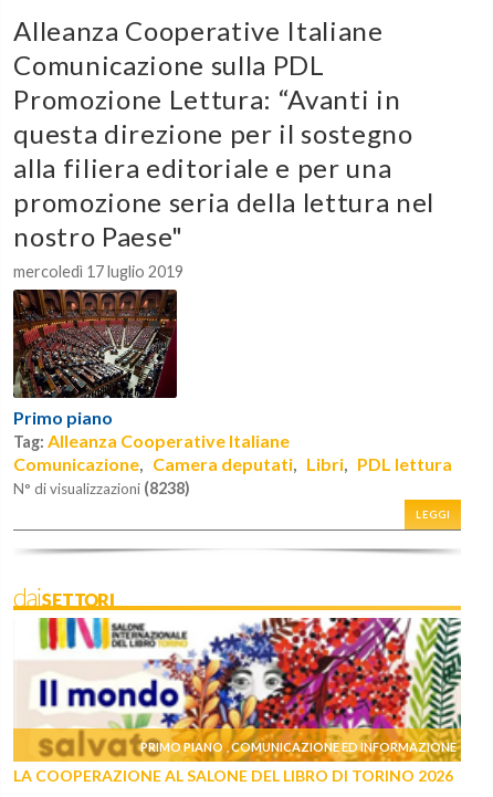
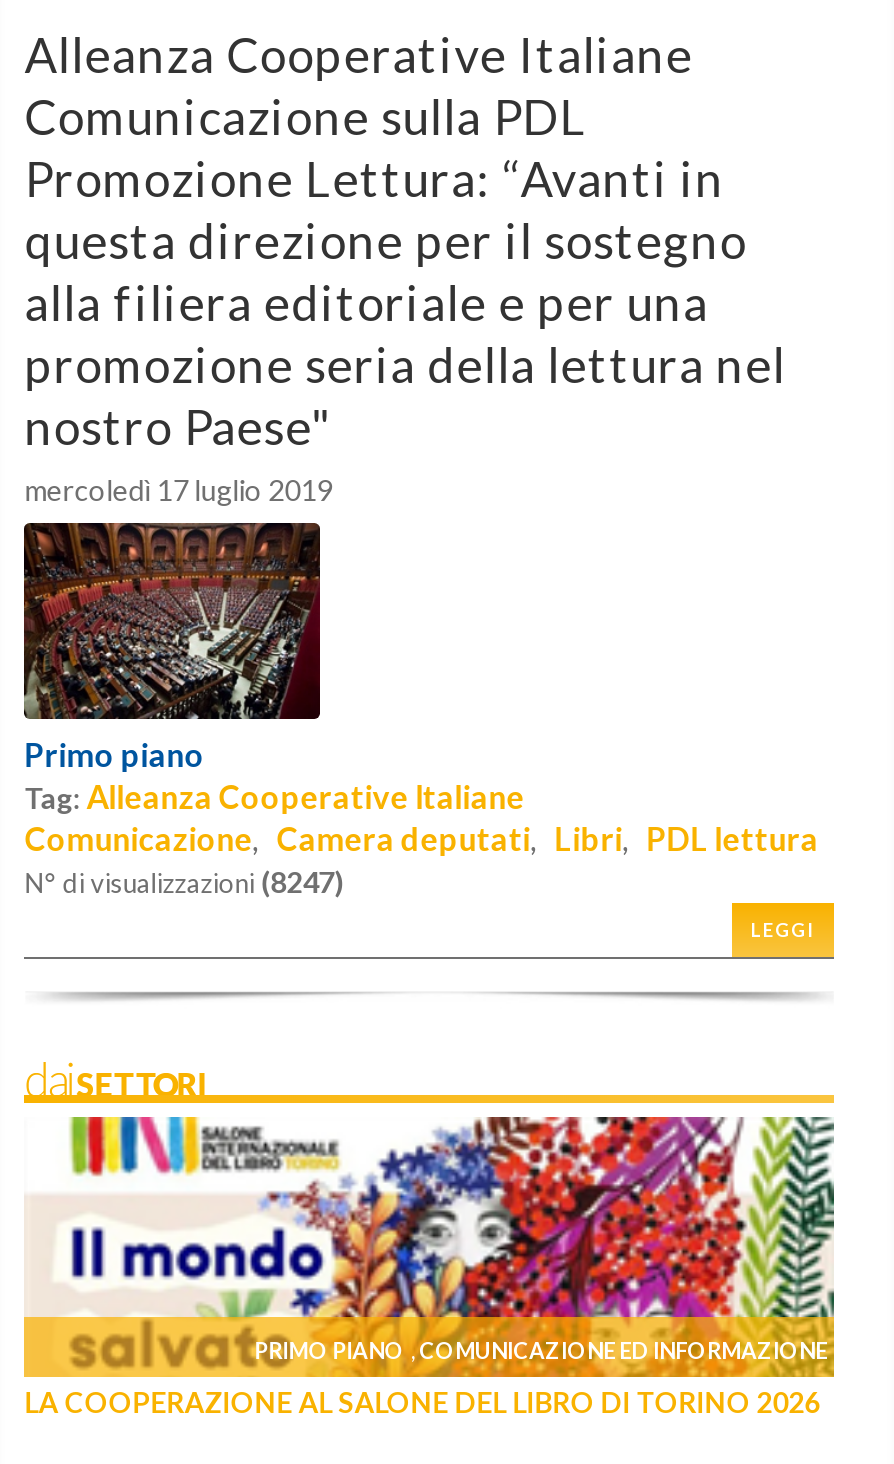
- N° di visualizzazioni (8238)
+ N° di visualizzazioni (8247)
